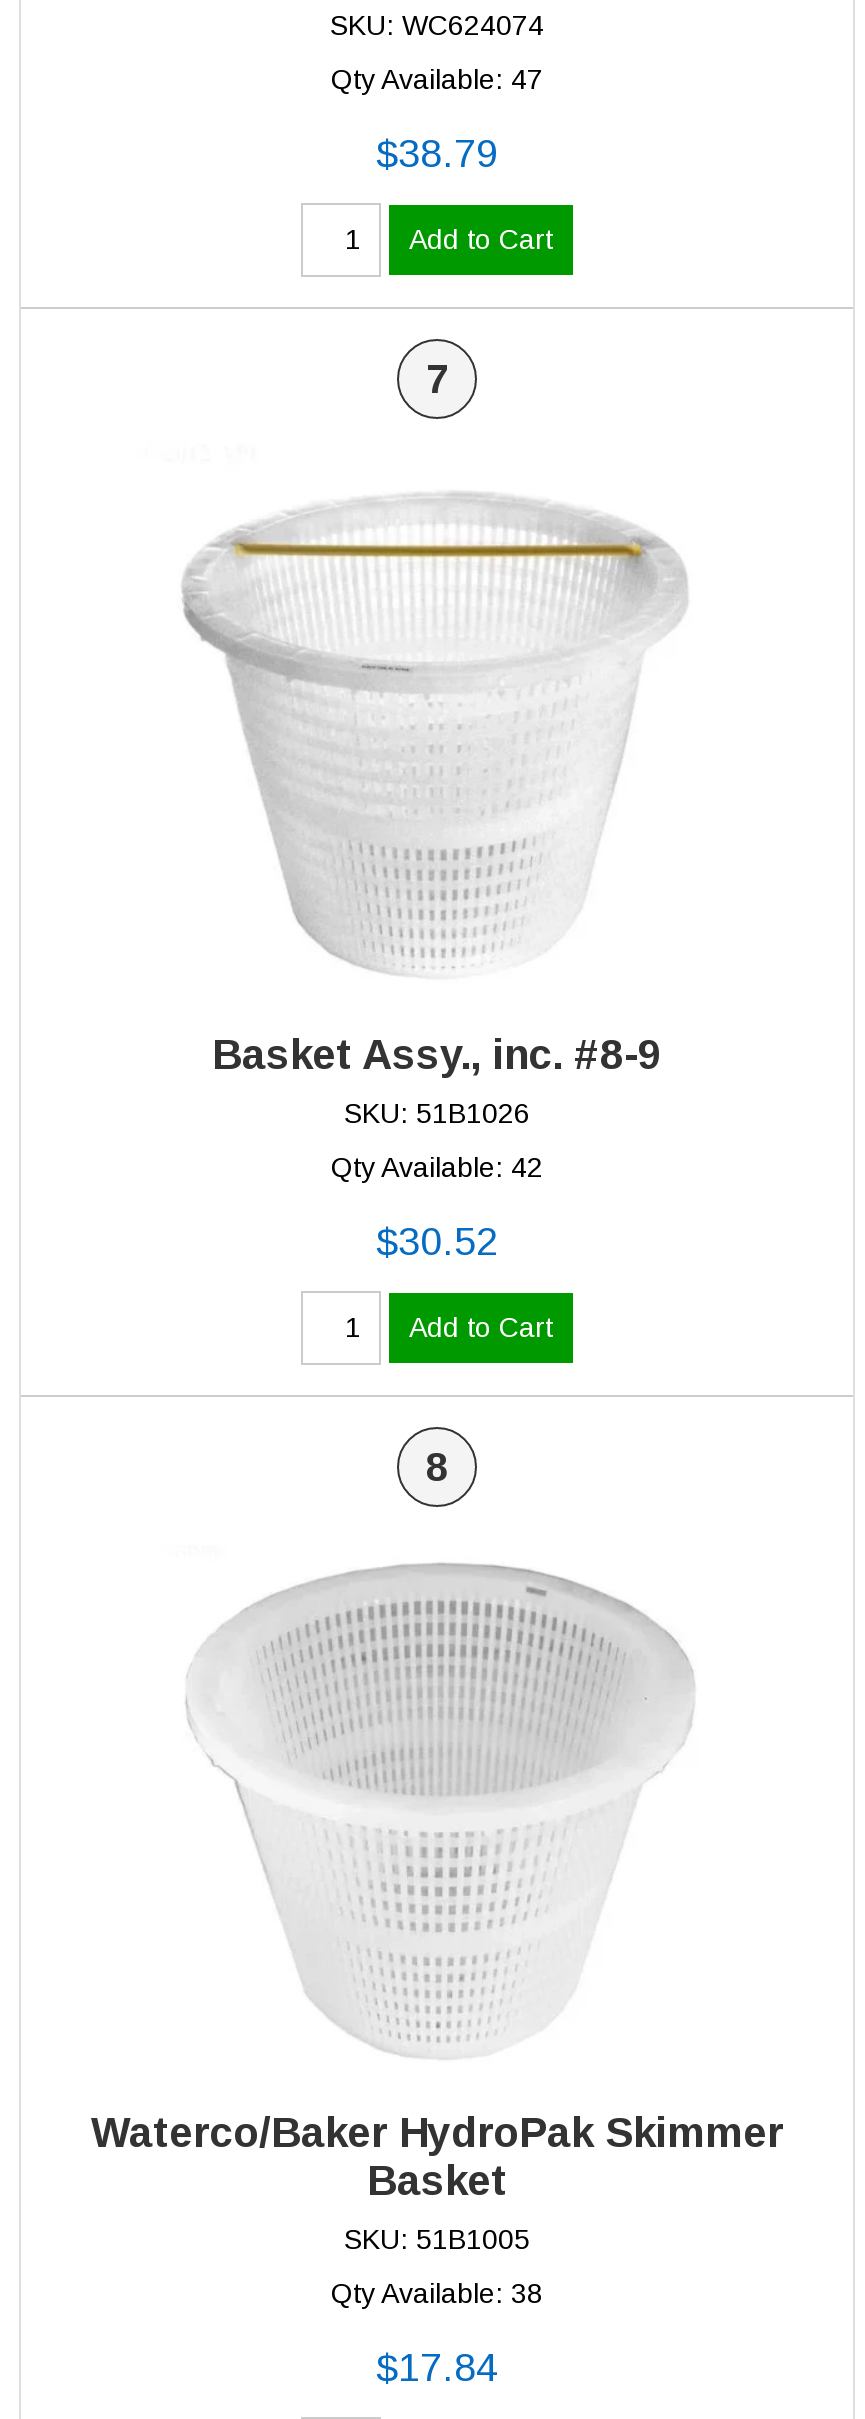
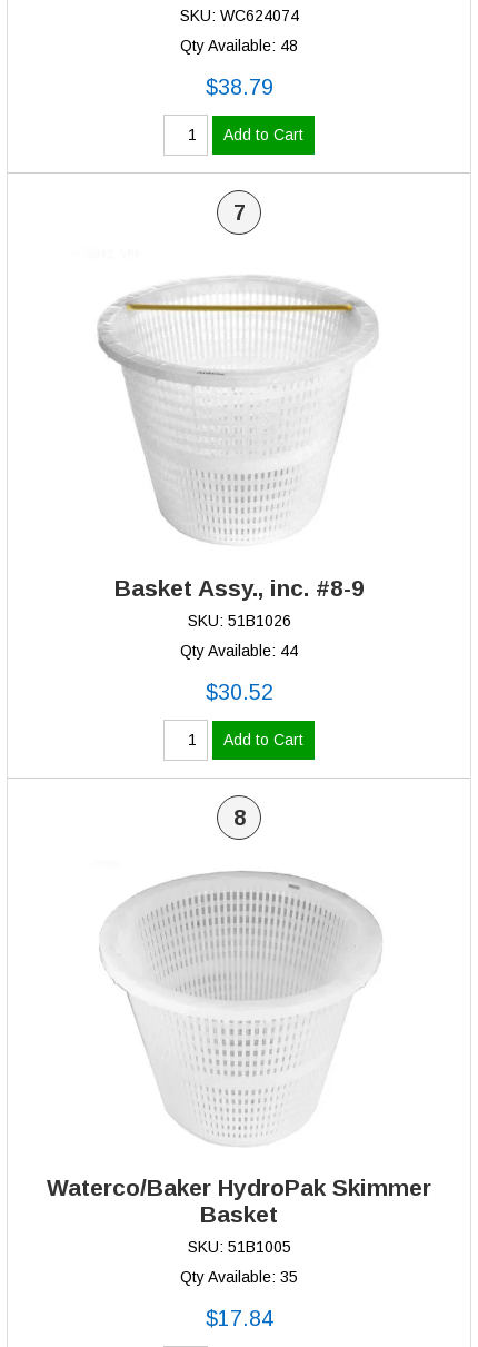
- Qty Available: 47
+ Qty Available: 48

- Qty Available: 42
+ Qty Available: 44

- Qty Available: 38
+ Qty Available: 35
